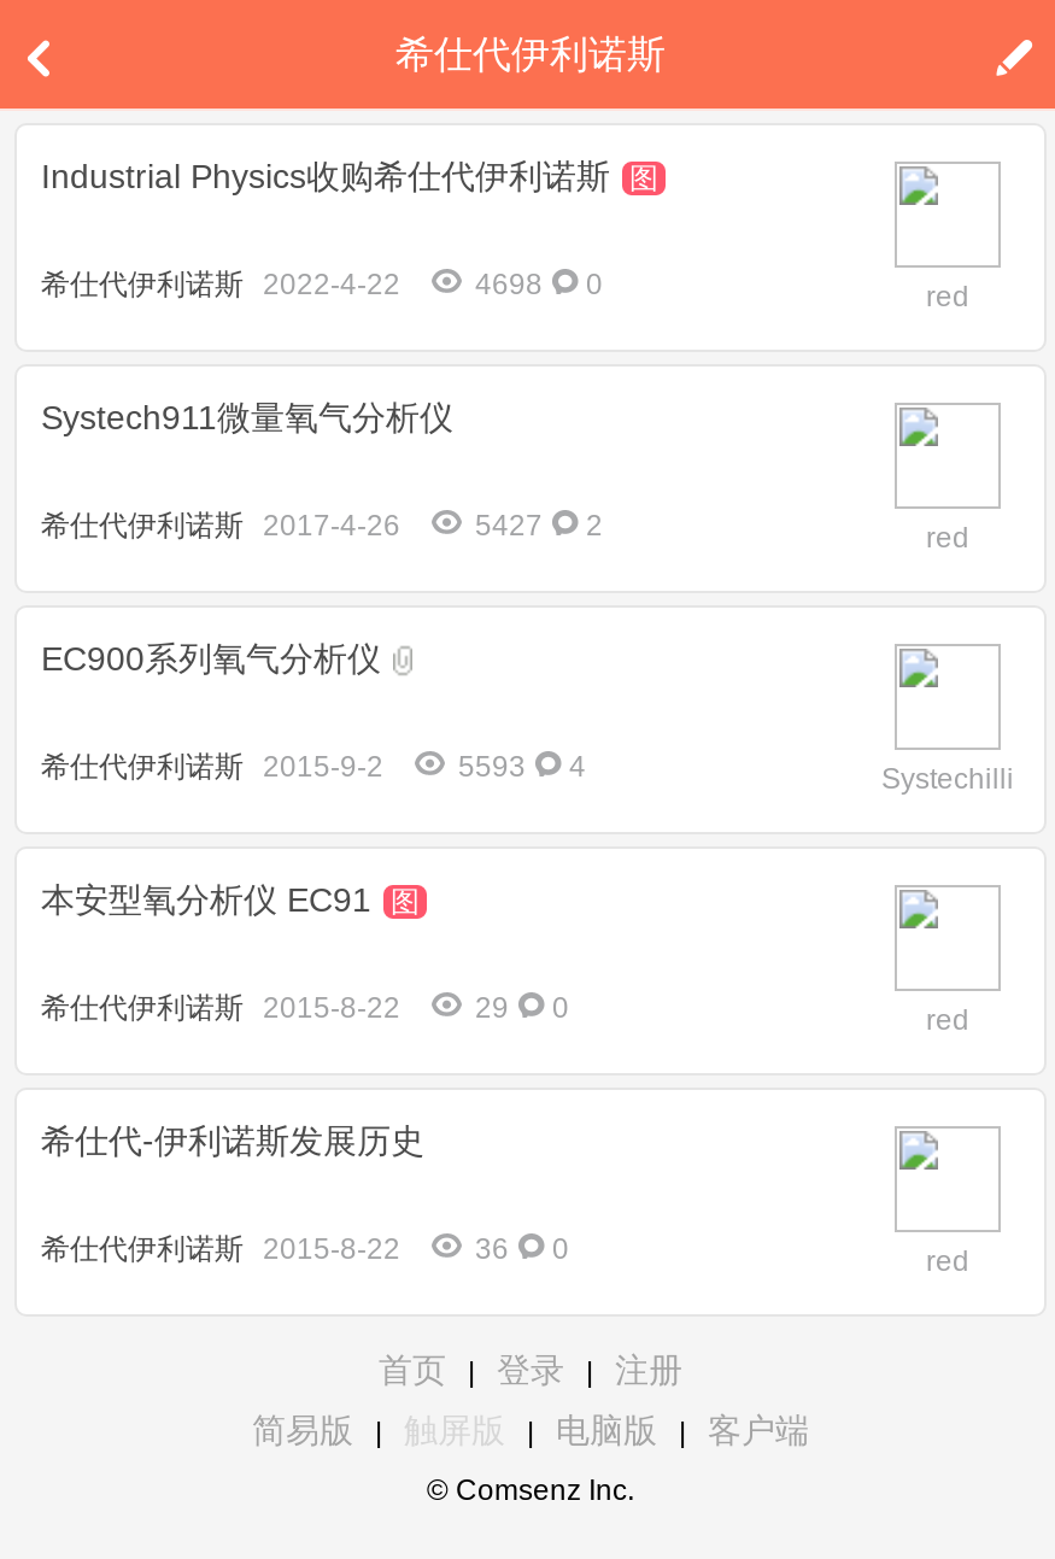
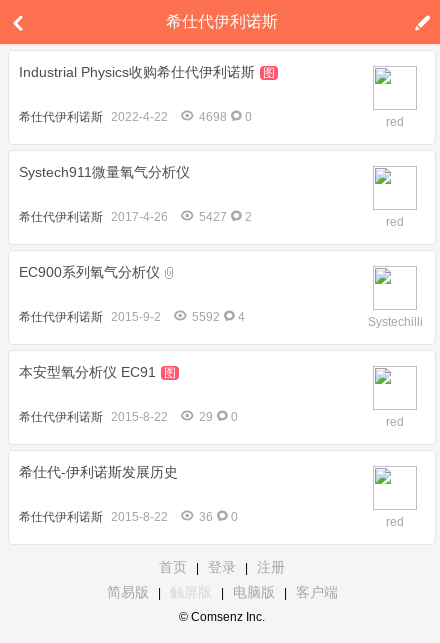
- 希仕代伊利诺斯 2015-9-2 5593 4
+ 希仕代伊利诺斯 2015-9-2 5592 4
